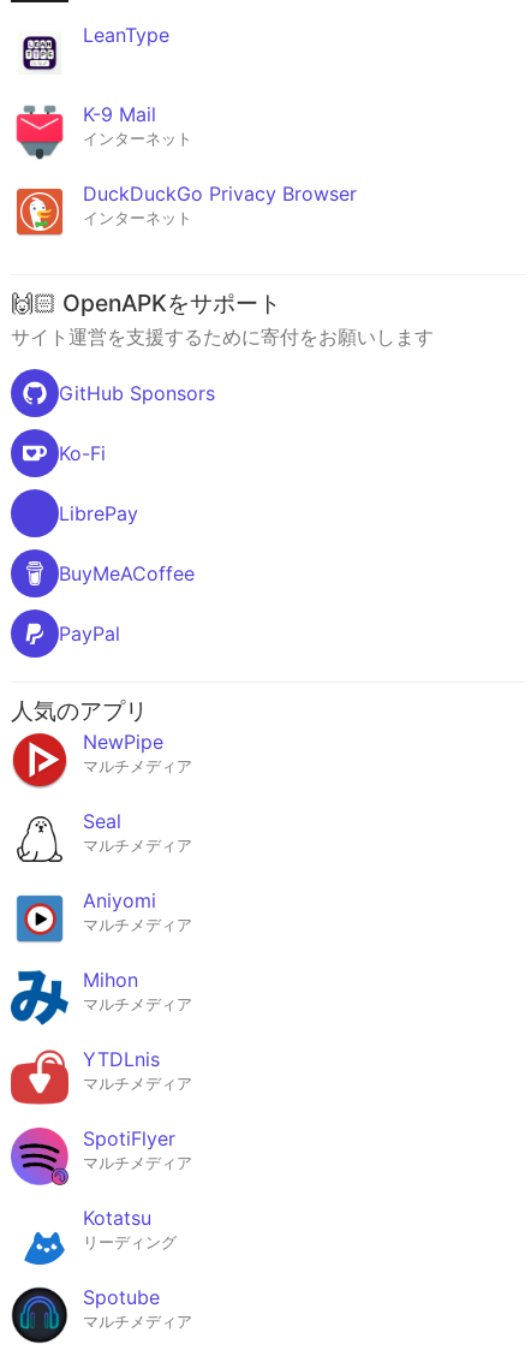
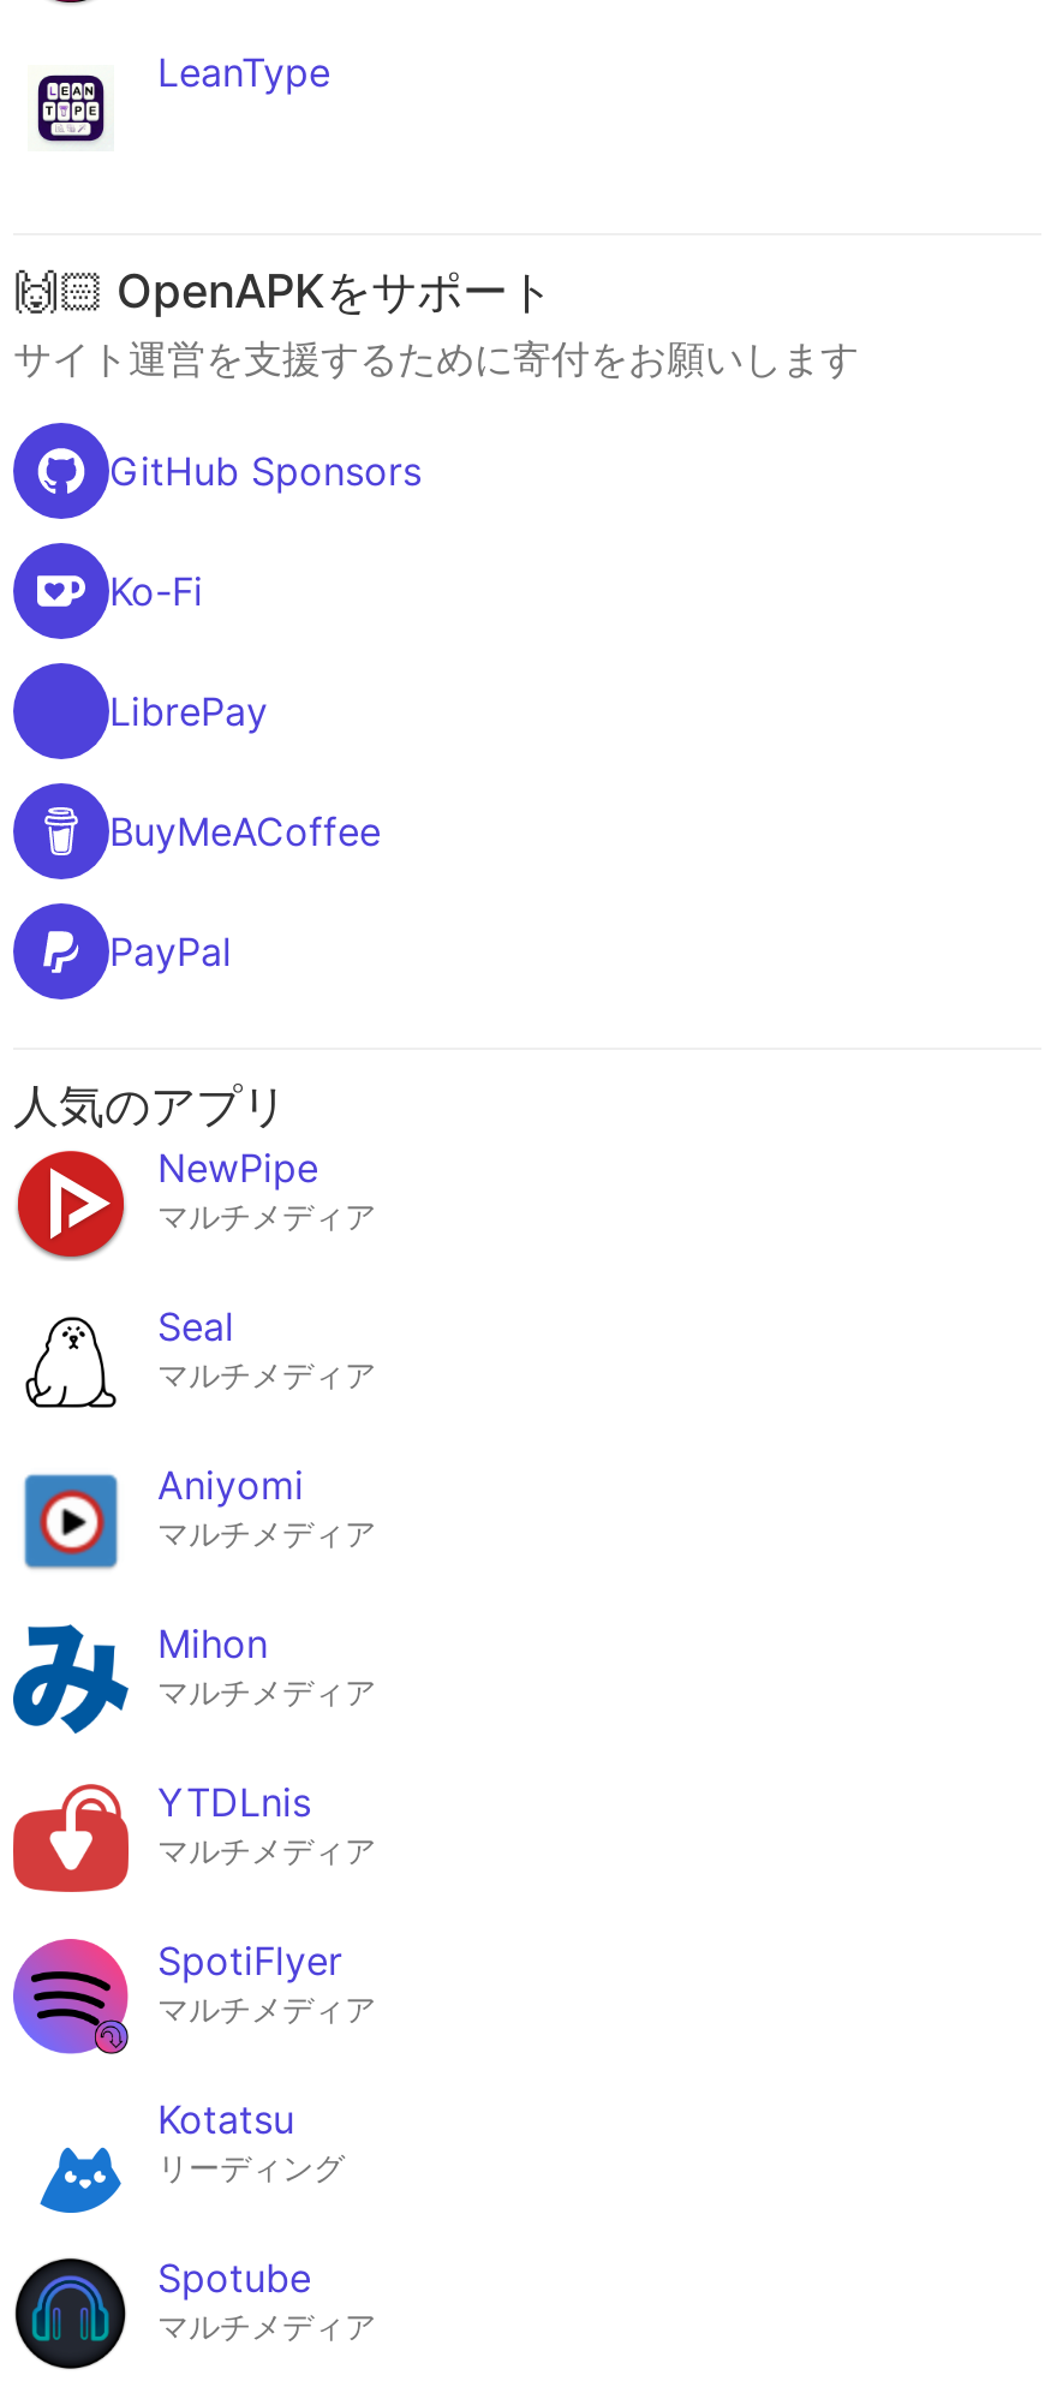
- [image]
- K-9 Mail
- インターネット
- DuckDuckGo Privacy Browser
- インターネット

- [image]
